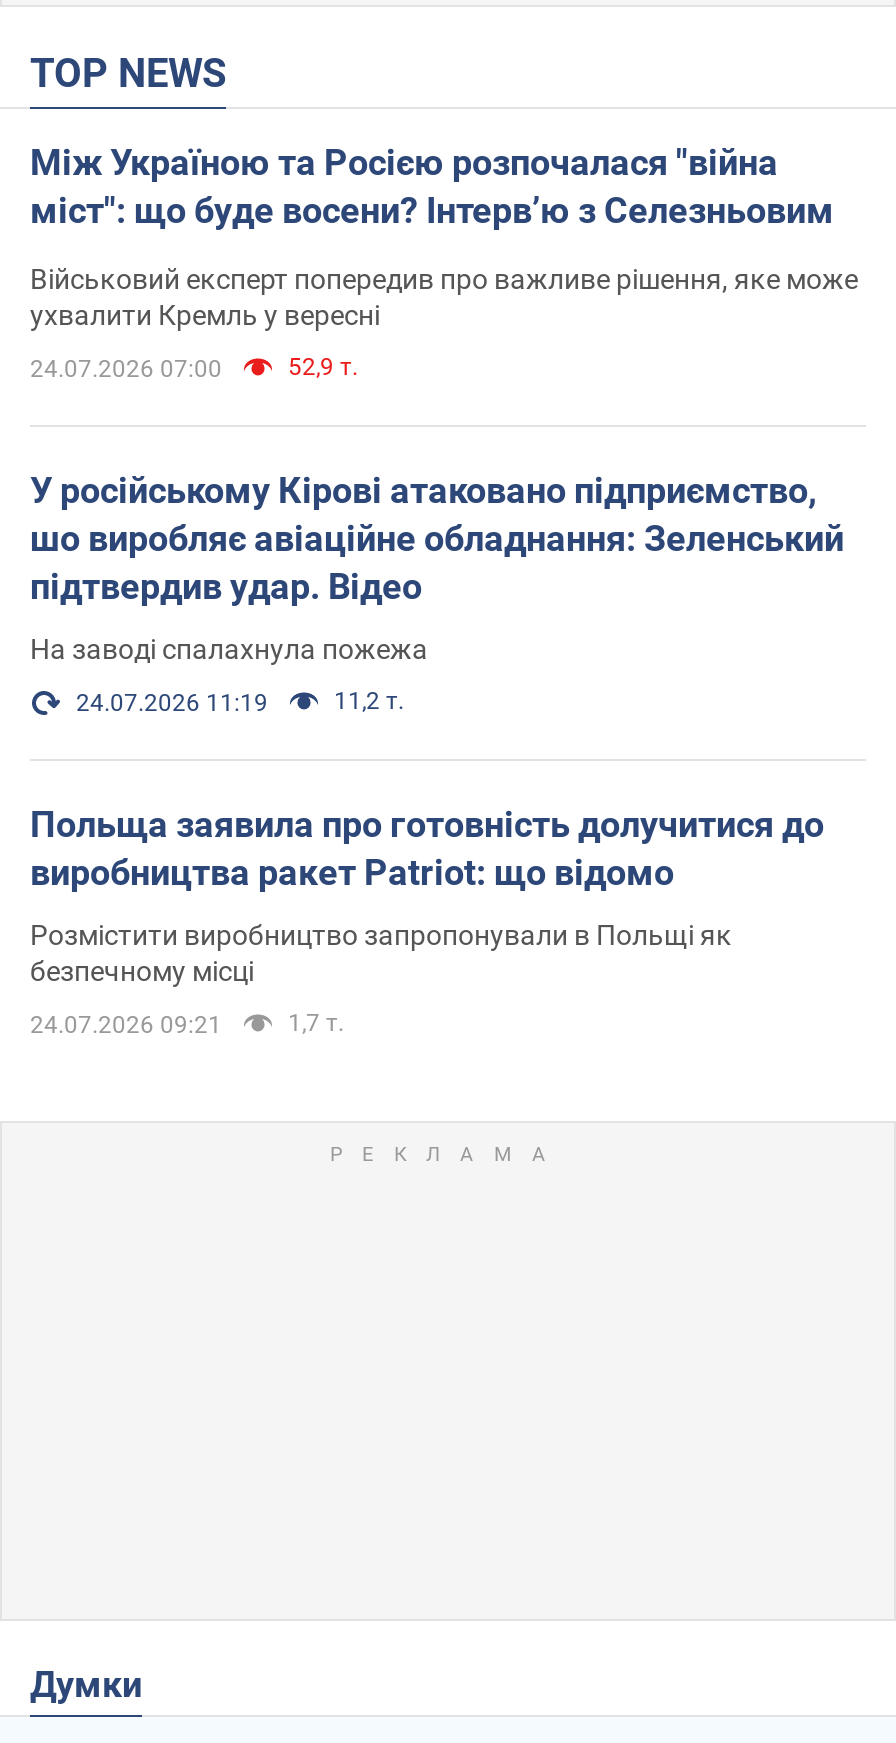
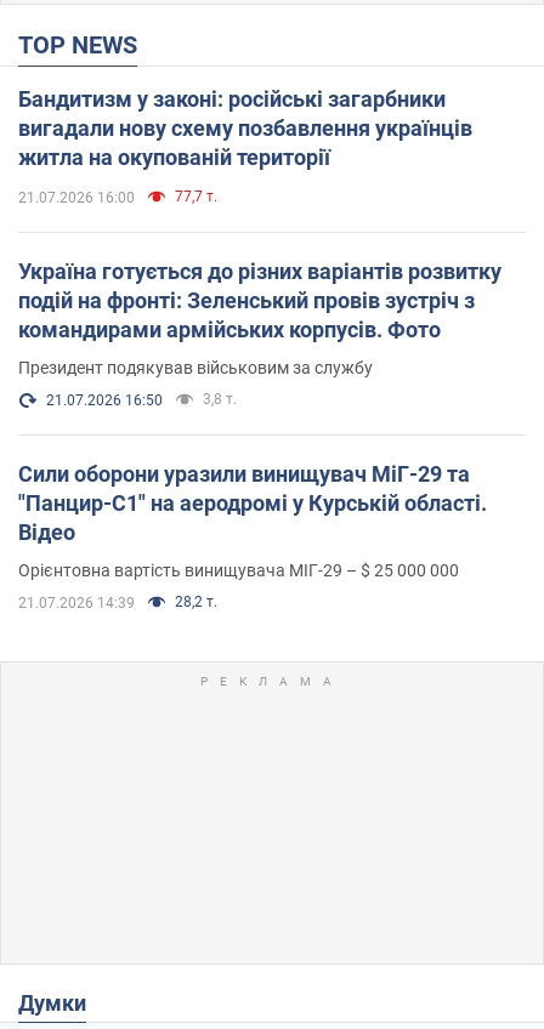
- Між Україною та Росією розпочалася "війна
- міст": що буде восени? Інтерв’ю з Селезньовим
- Військовий експерт попередив про важливе рішення, яке може
- ухвалити Кремль у вересні
- 24.07.2026 07:00
- 52,9 т.
- У російському Кірові атаковано підприємство,
- шо виробляє авіаційне обладнання: Зеленський
- підтвердив удар. Відео
- На заводі спалахнула пожежа
- 24.07.2026 11:19
- 11,2 т.
- Польща заявила про готовність долучитися до
- виробництва ракет Patriot: що відомо
- Розмістити виробництво запропонували в Польщі як
- безпечному місці
- 24.07.2026 09:21
- 1,7 т.
+ Бандитизм у законі: російські загарбники
+ вигадали нову схему позбавлення українців
+ житла на окупованій території
+ 21.07.2026 16:00
+ 77,7 т.
+ Україна готується до різних варіантів розвитку
+ подій на фронті: Зеленський провів зустріч з
+ командирами армійських корпусів. Фото
+ Президент подякував військовим за службу
+ 21.07.2026 16:50
+ 3,8 т.
+ Сили оборони уразили винищувач МіГ-29 та
+ "Панцир-С1" на аеродромі у Курській області.
+ Відео
+ Орієнтовна вартість винищувача МІГ-29 – $ 25 000 000
+ 21.07.2026 14:39
+ 28,2 т.
